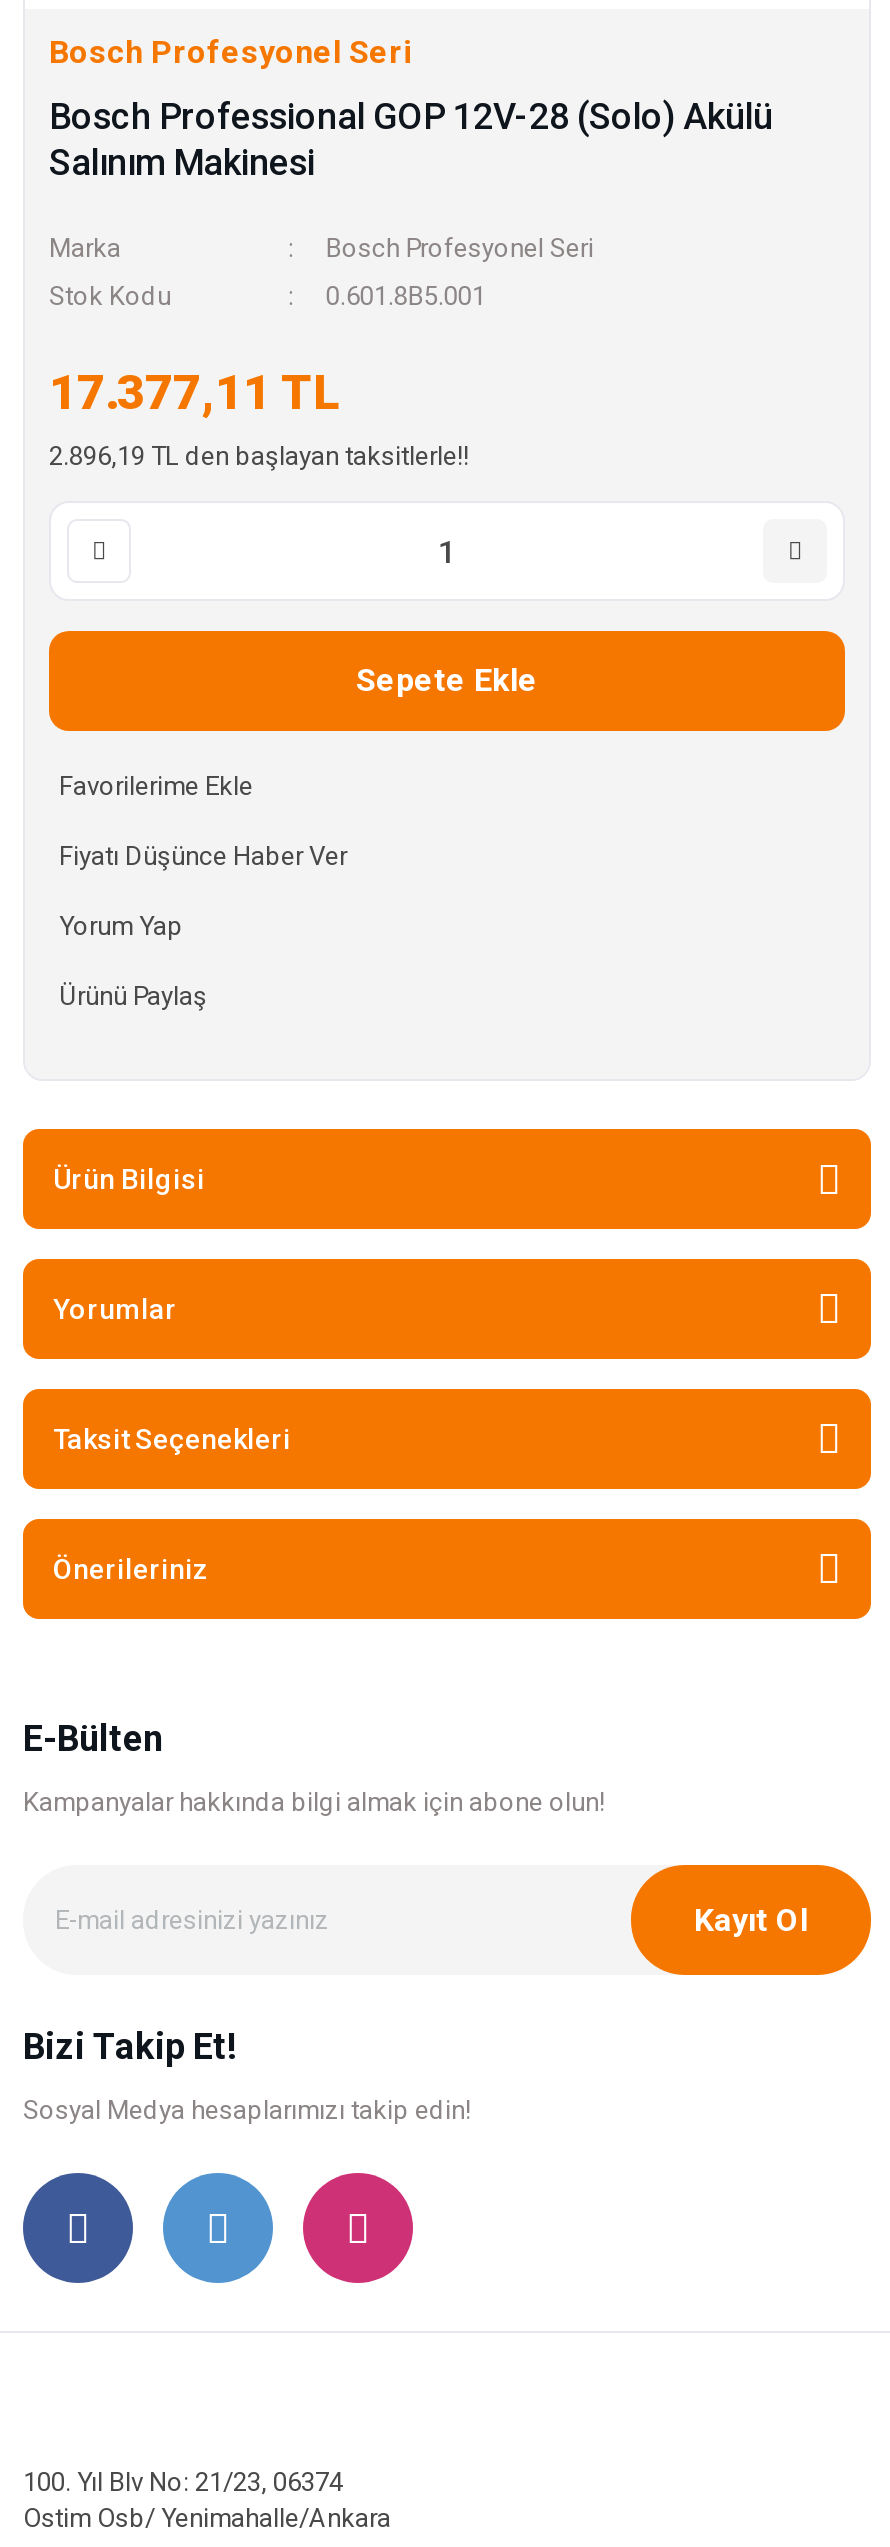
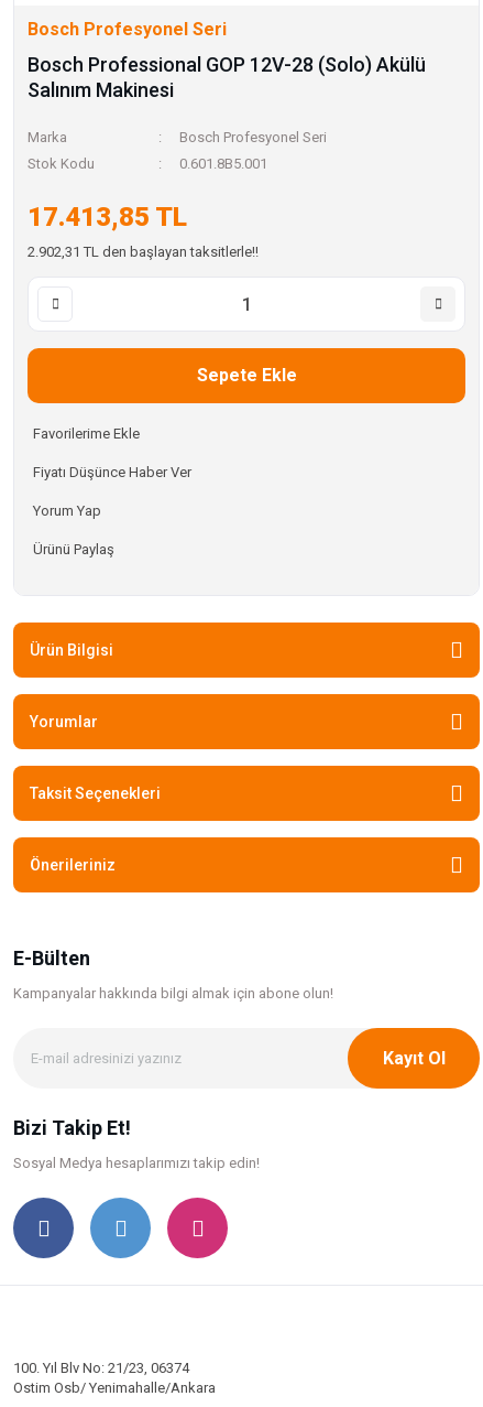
- 17.377,11 TL
+ 17.413,85 TL

- 2.896,19 TL den başlayan taksitlerle!!
+ 2.902,31 TL den başlayan taksitlerle!!
